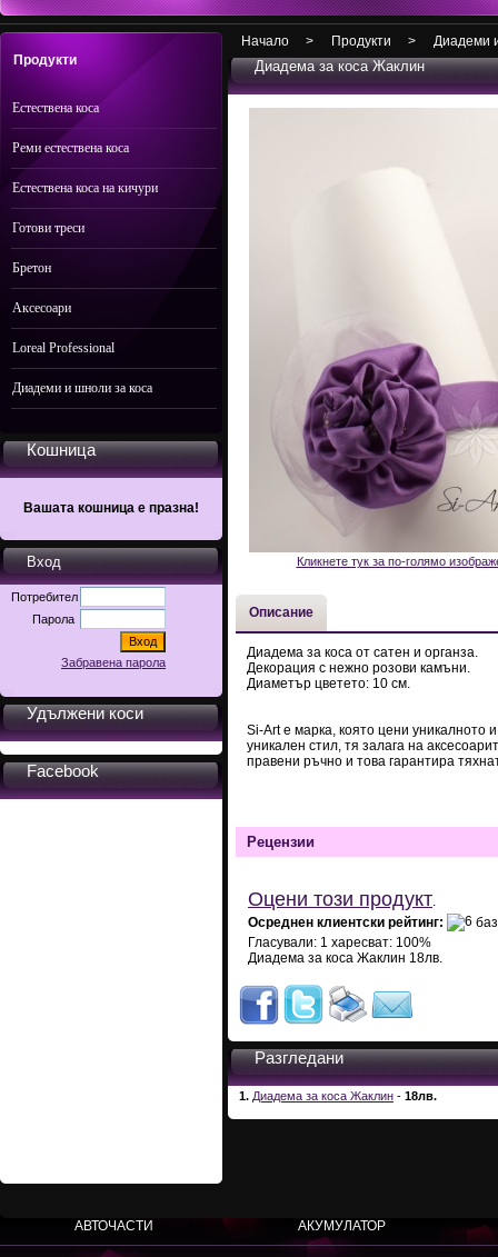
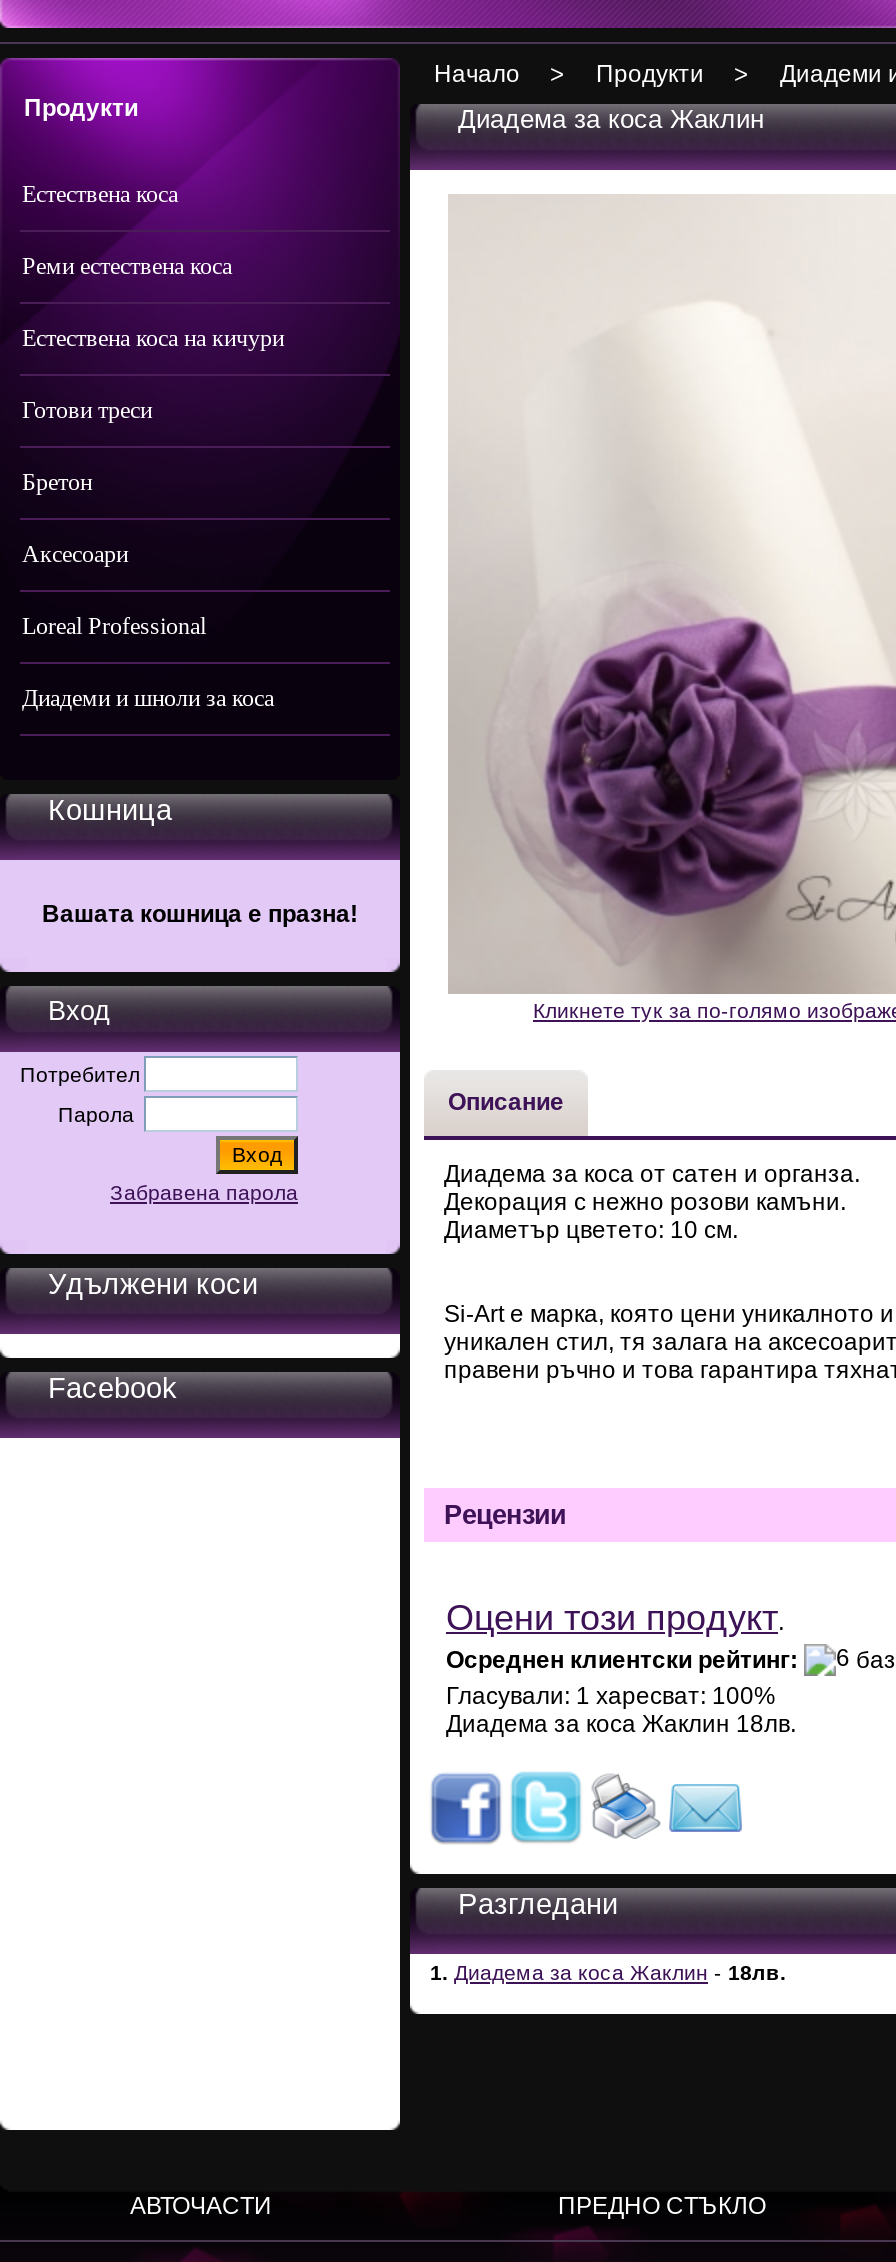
- АКУМУЛАТОР
+ ПРЕДНО СТЪКЛО
